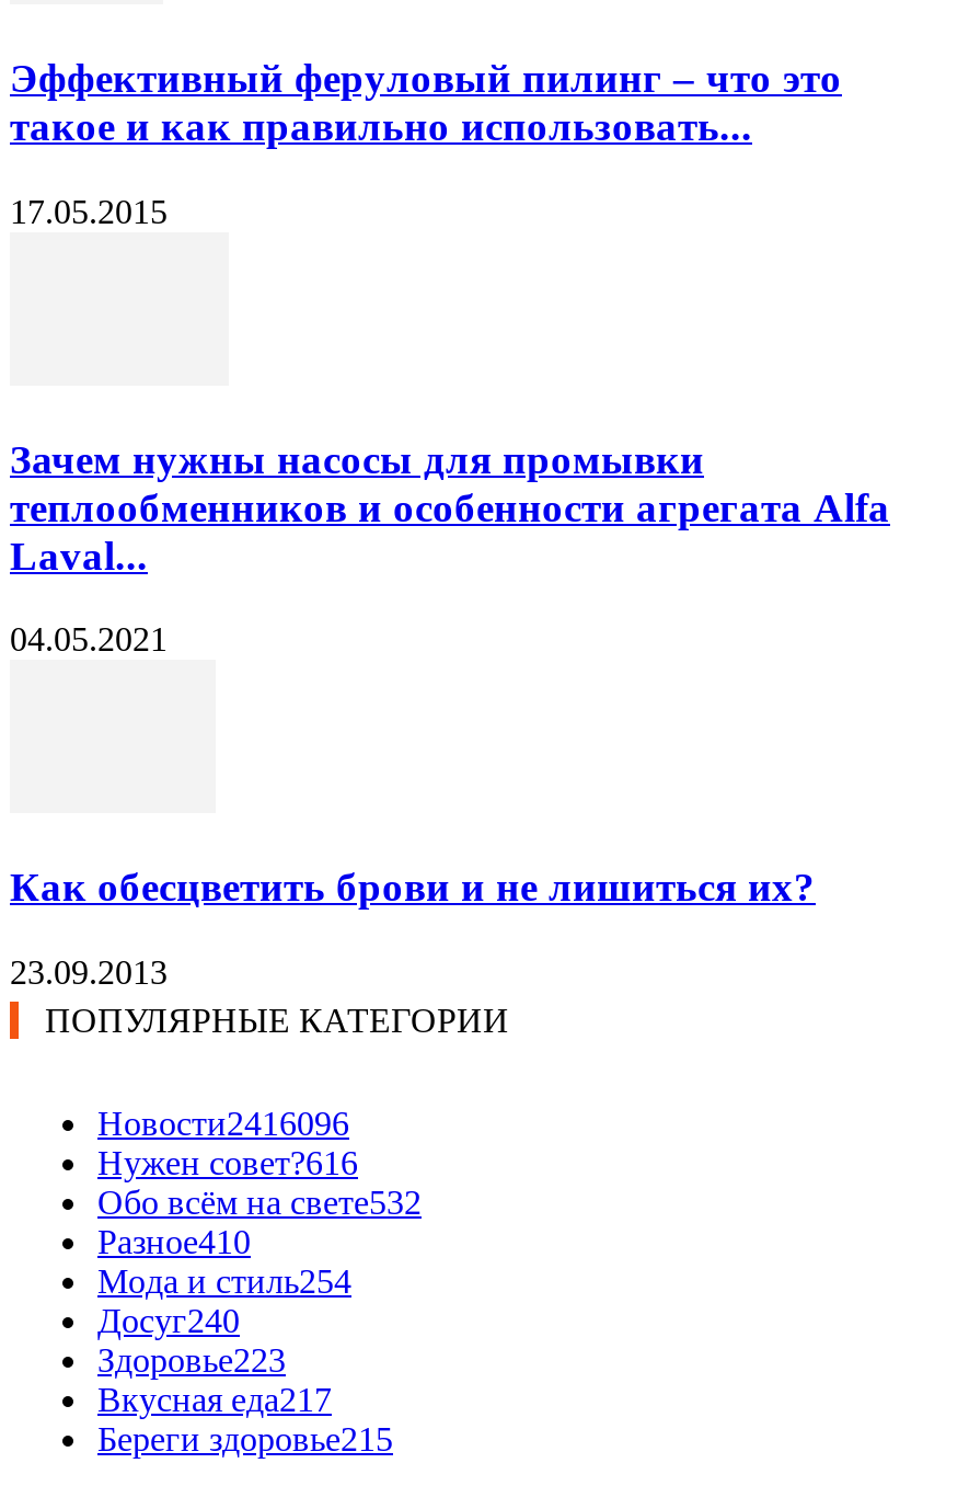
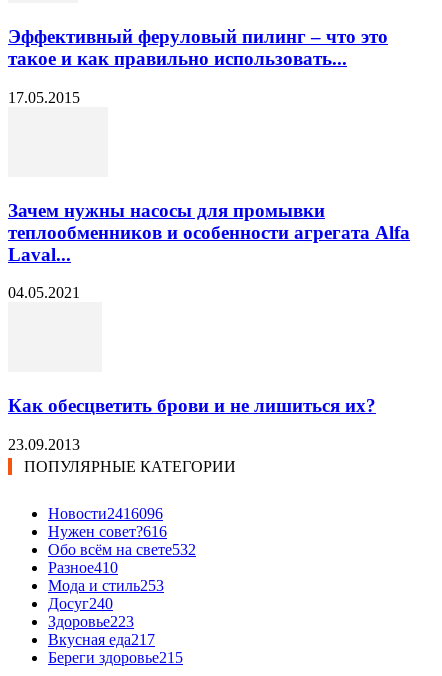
- Мода и стиль254
+ Мода и стиль253
